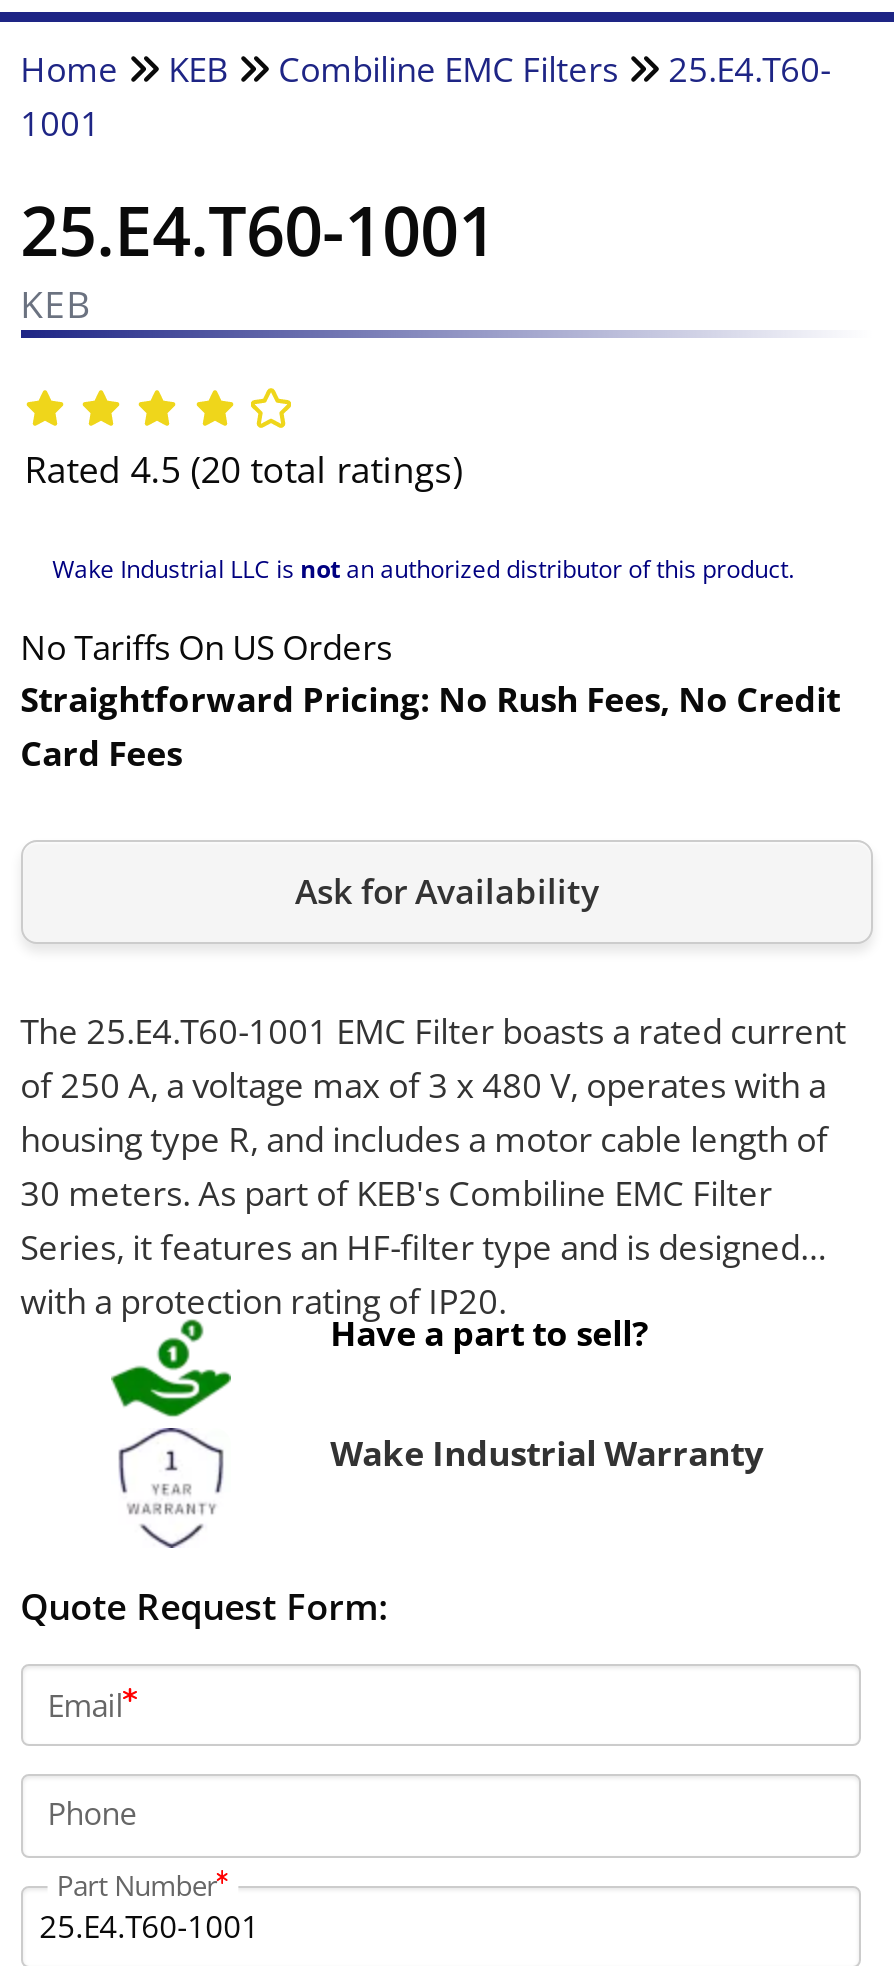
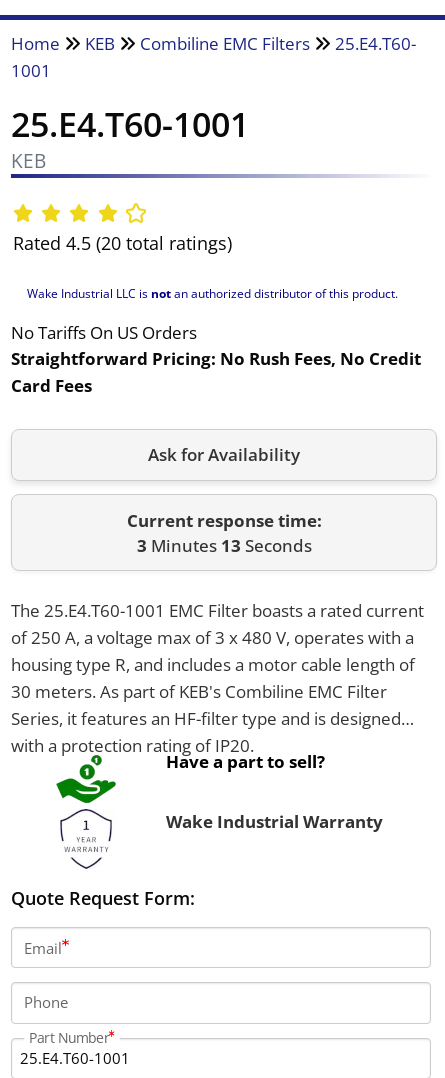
+ Current response time:
+ 3 Minutes 13 Seconds
